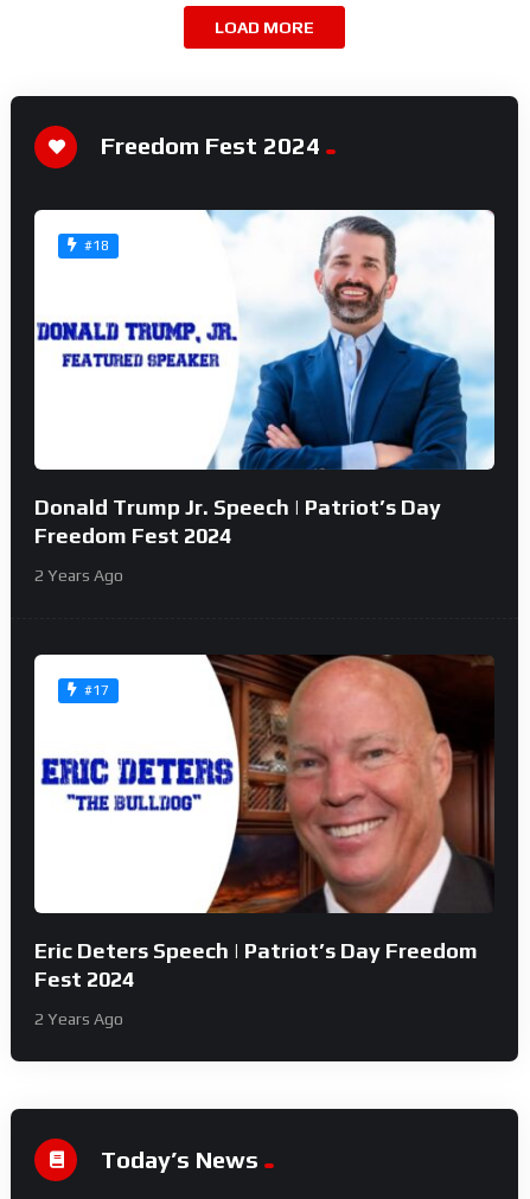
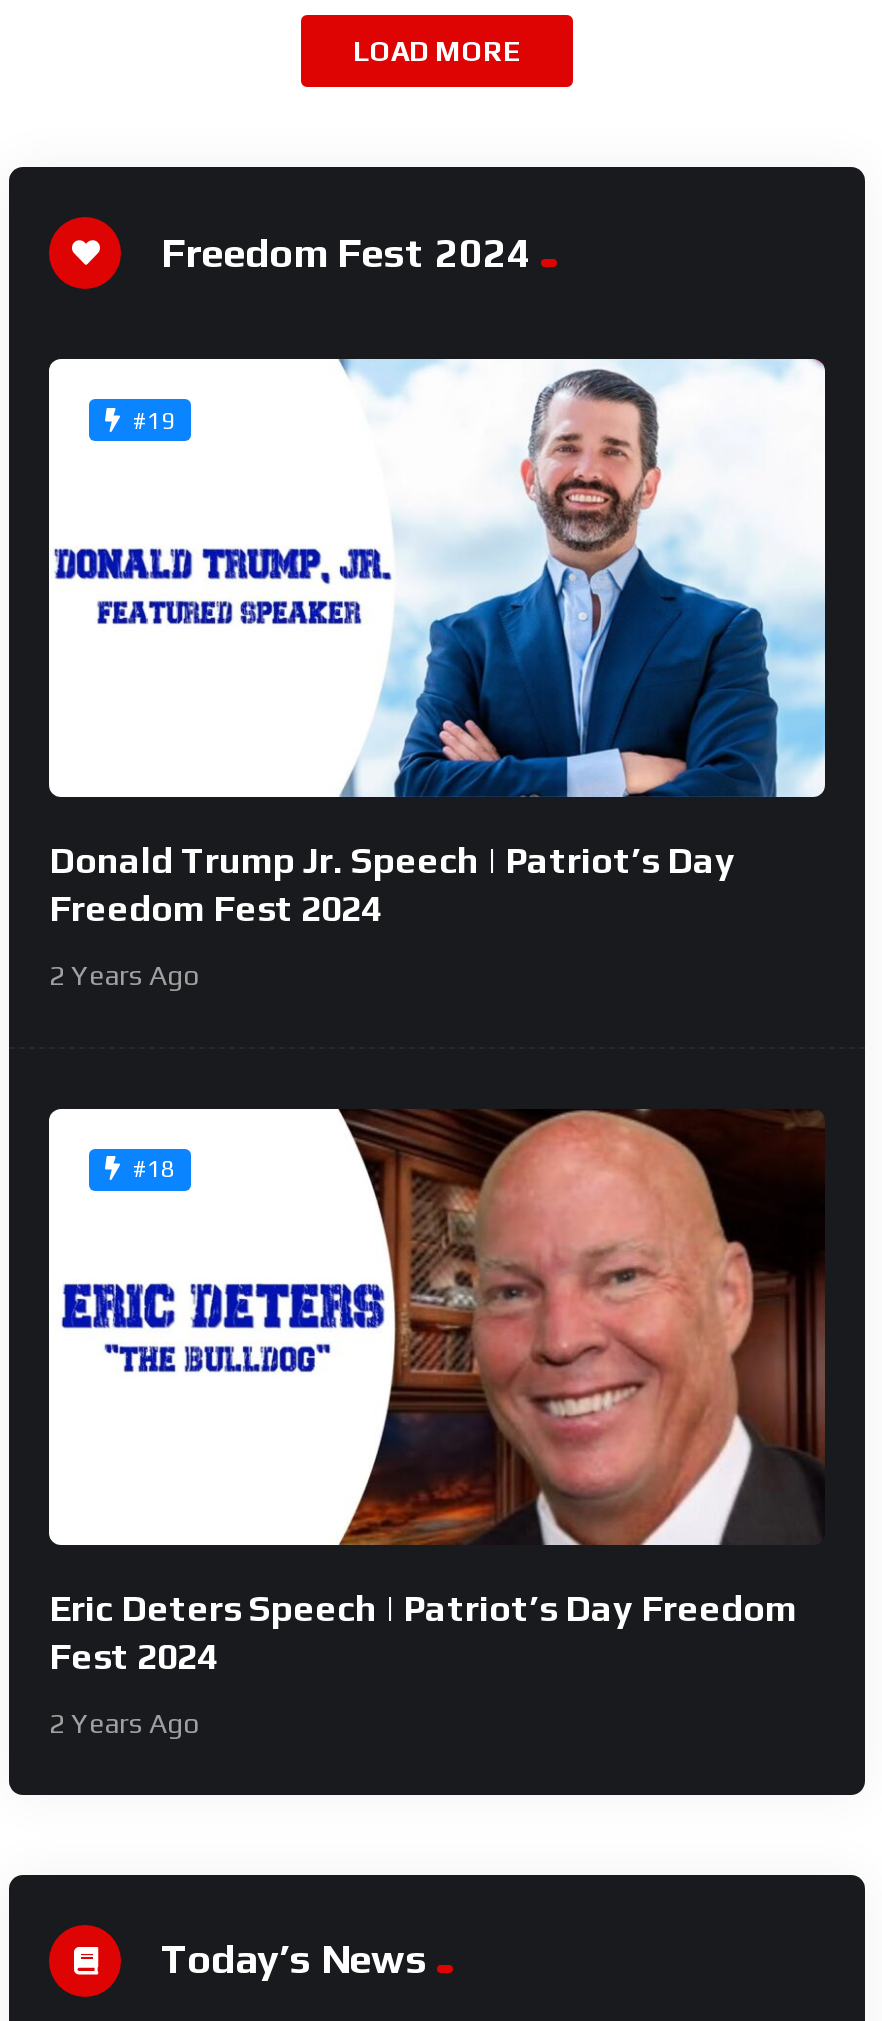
- #18
+ #19

- #17
+ #18
